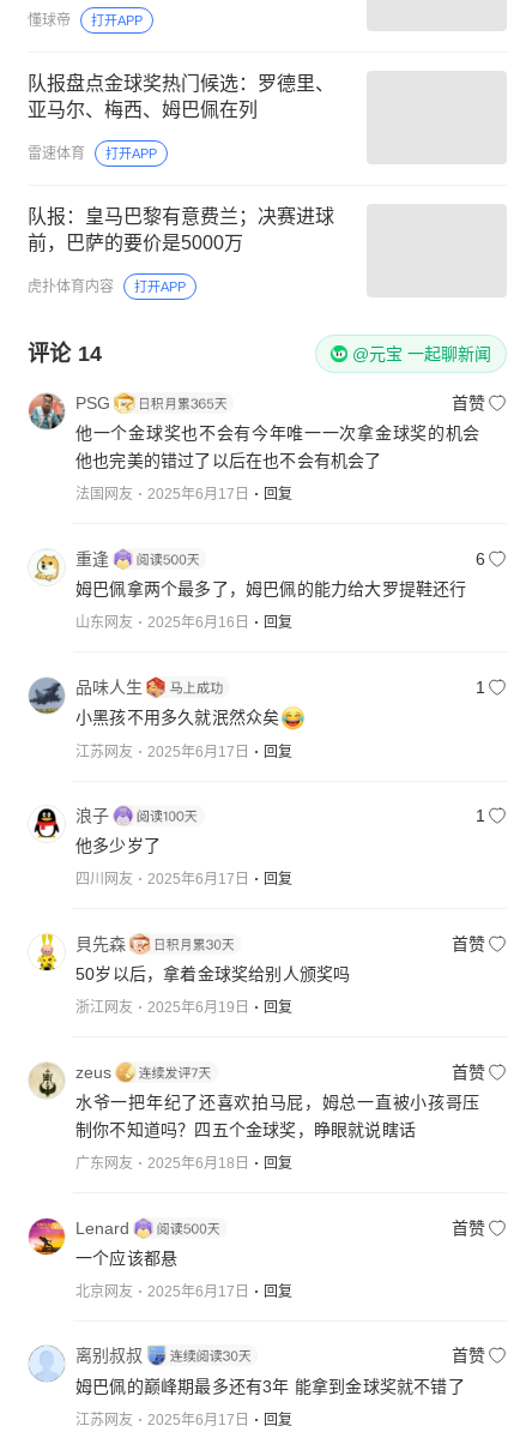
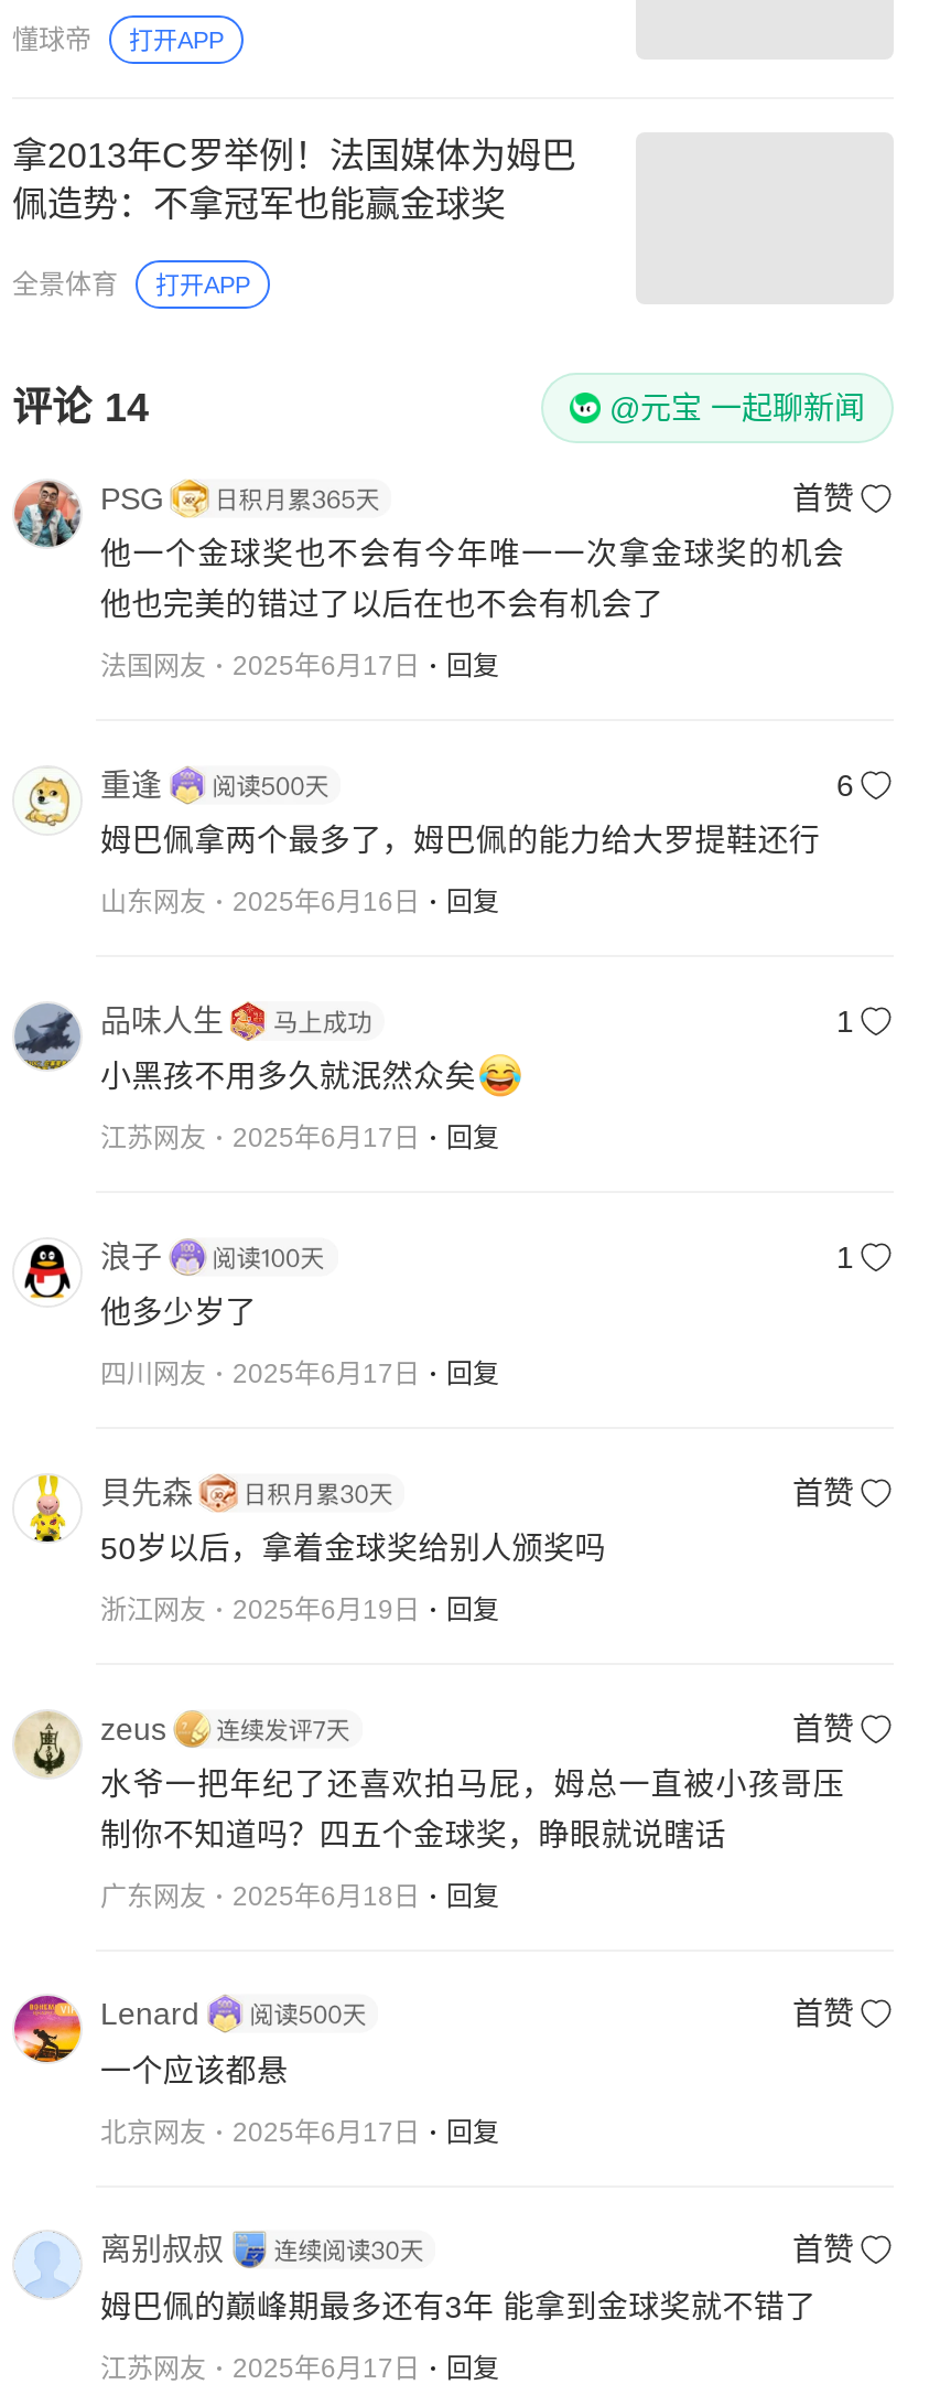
- 队报盘点金球奖热门候选：罗德里、
- 亚马尔、梅西、姆巴佩在列
- 雷速体育
- 打开APP
- 队报：皇马巴黎有意费兰；决赛进球
- 前，巴萨的要价是5000万
- 虎扑体育内容
+ 拿2013年C罗举例！法国媒体为姆巴
+ 佩造势：不拿冠军也能赢金球奖
+ 全景体育
